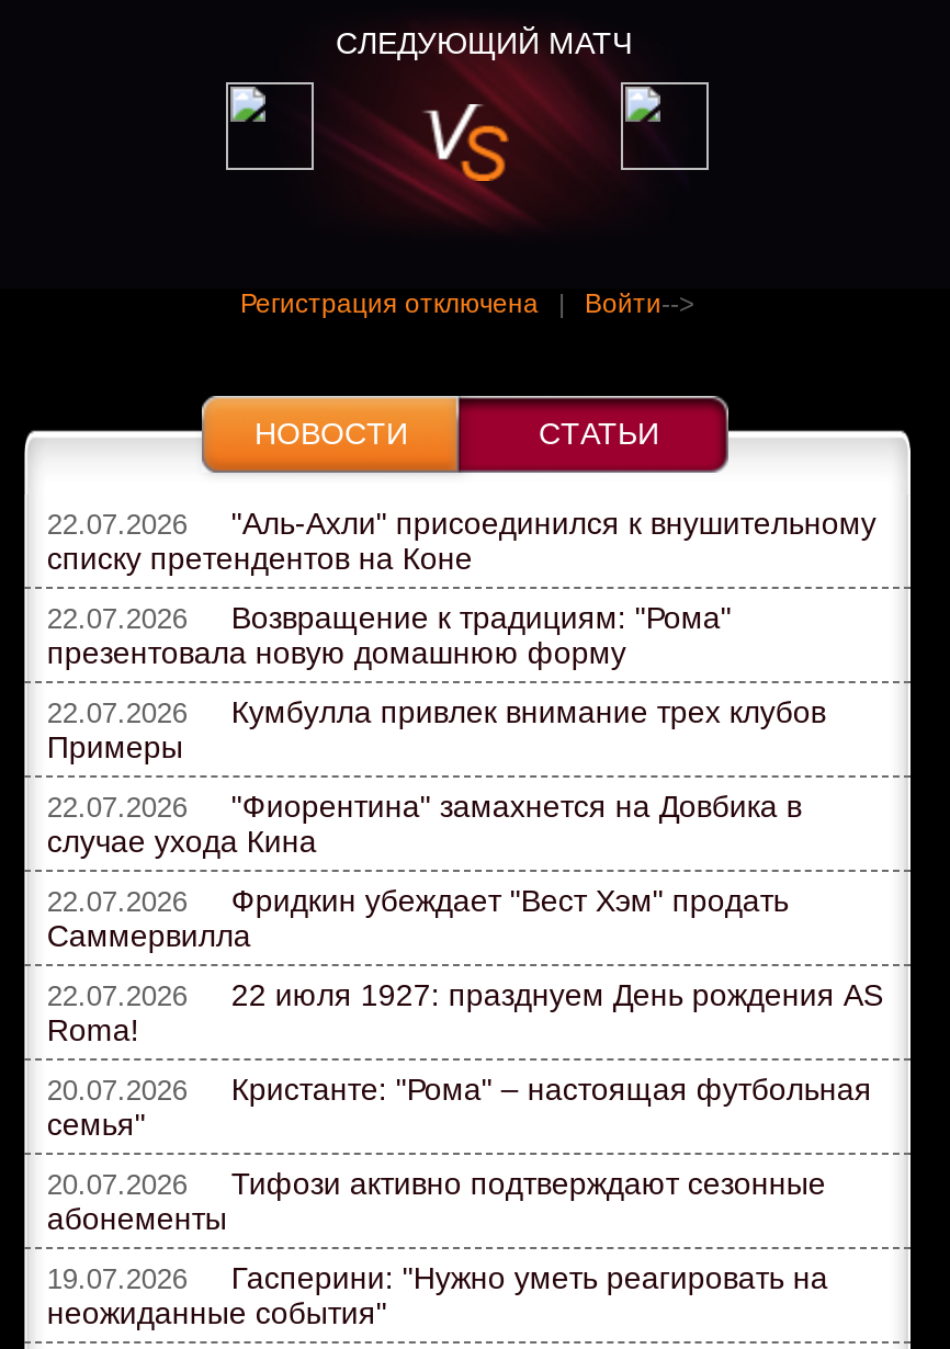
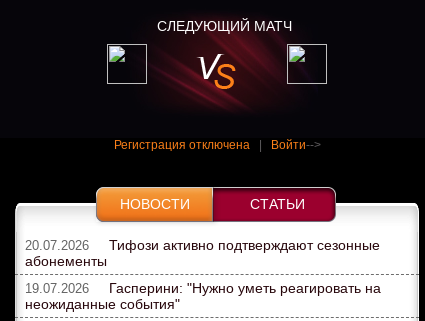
- 22.07.2026 "Аль-Ахли" присоединился к внушительному
- списку претендентов на Коне
- 22.07.2026 Возвращение к традициям: "Рома"
- презентовала новую домашнюю форму
- 22.07.2026 Кумбулла привлек внимание трех клубов
- Примеры
- 22.07.2026 "Фиорентина" замахнется на Довбика в
- случае ухода Кина
- 22.07.2026 Фридкин убеждает "Вест Хэм" продать
- Саммервилла
- 22.07.2026 22 июля 1927: празднуем День рождения AS
- Roma!
- 20.07.2026 Кристанте: "Рома" – настоящая футбольная
- семья"
